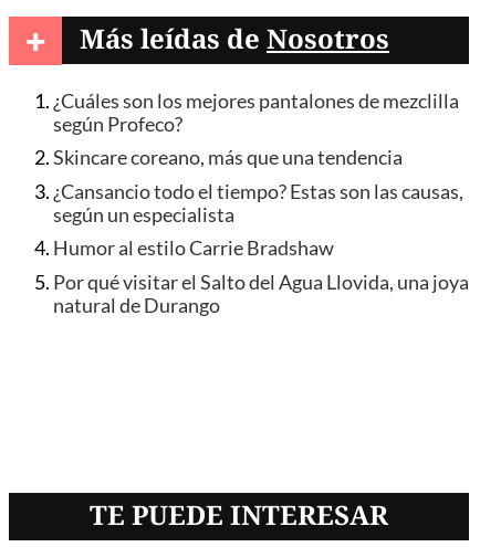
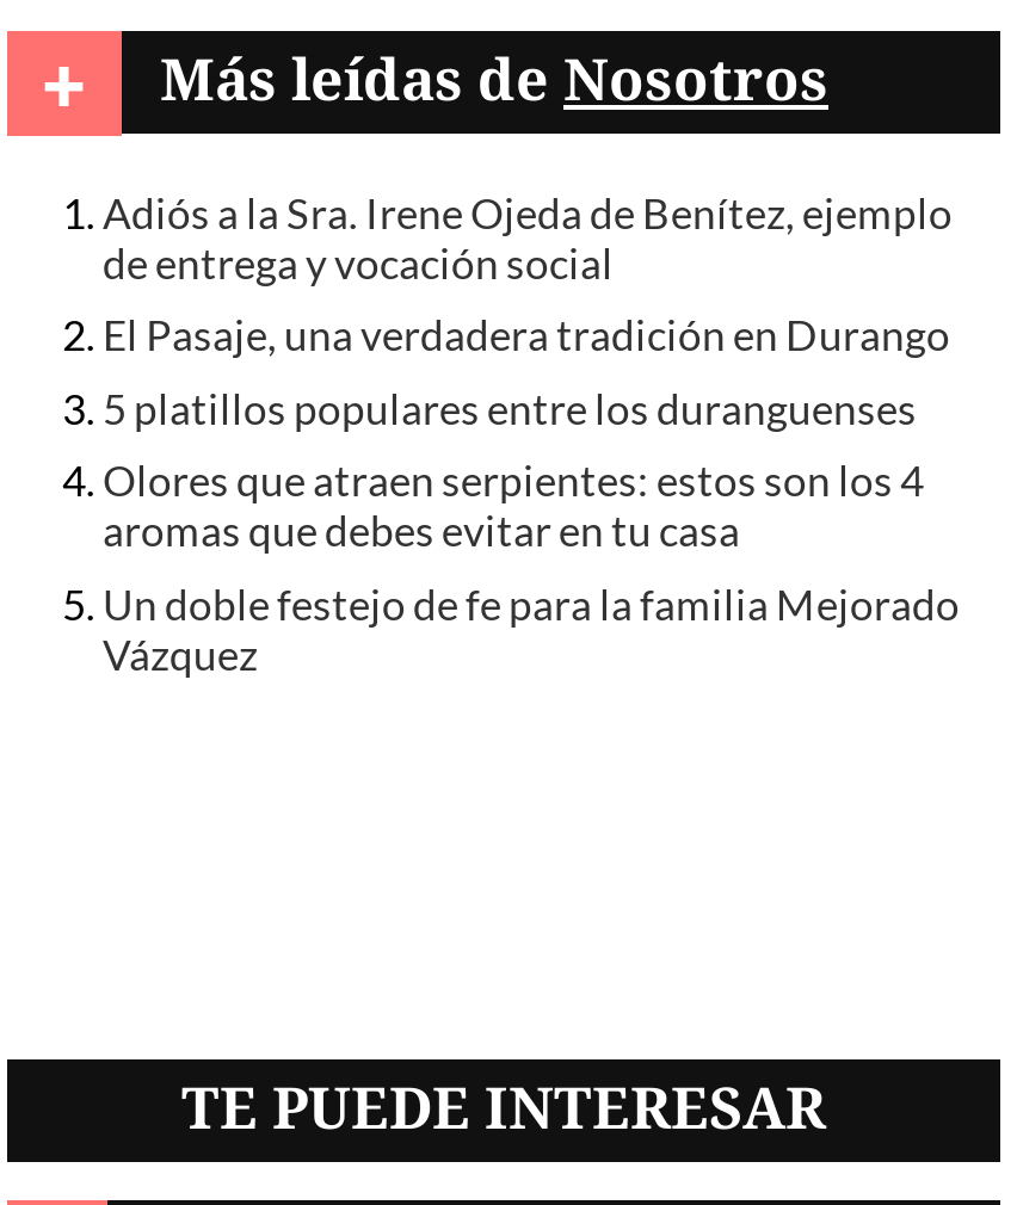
- ¿Cuáles son los mejores pantalones de mezclilla
- según Profeco?
+ Adiós a la Sra. Irene Ojeda de Benítez, ejemplo
+ de entrega y vocación social

- Skincare coreano, más que una tendencia
+ El Pasaje, una verdadera tradición en Durango

- ¿Cansancio todo el tiempo? Estas son las causas,
- según un especialista
+ 5 platillos populares entre los duranguenses

- Humor al estilo Carrie Bradshaw
+ Olores que atraen serpientes: estos son los 4
+ aromas que debes evitar en tu casa

- Por qué visitar el Salto del Agua Llovida, una joya
- natural de Durango
+ Un doble festejo de fe para la familia Mejorado
+ Vázquez
